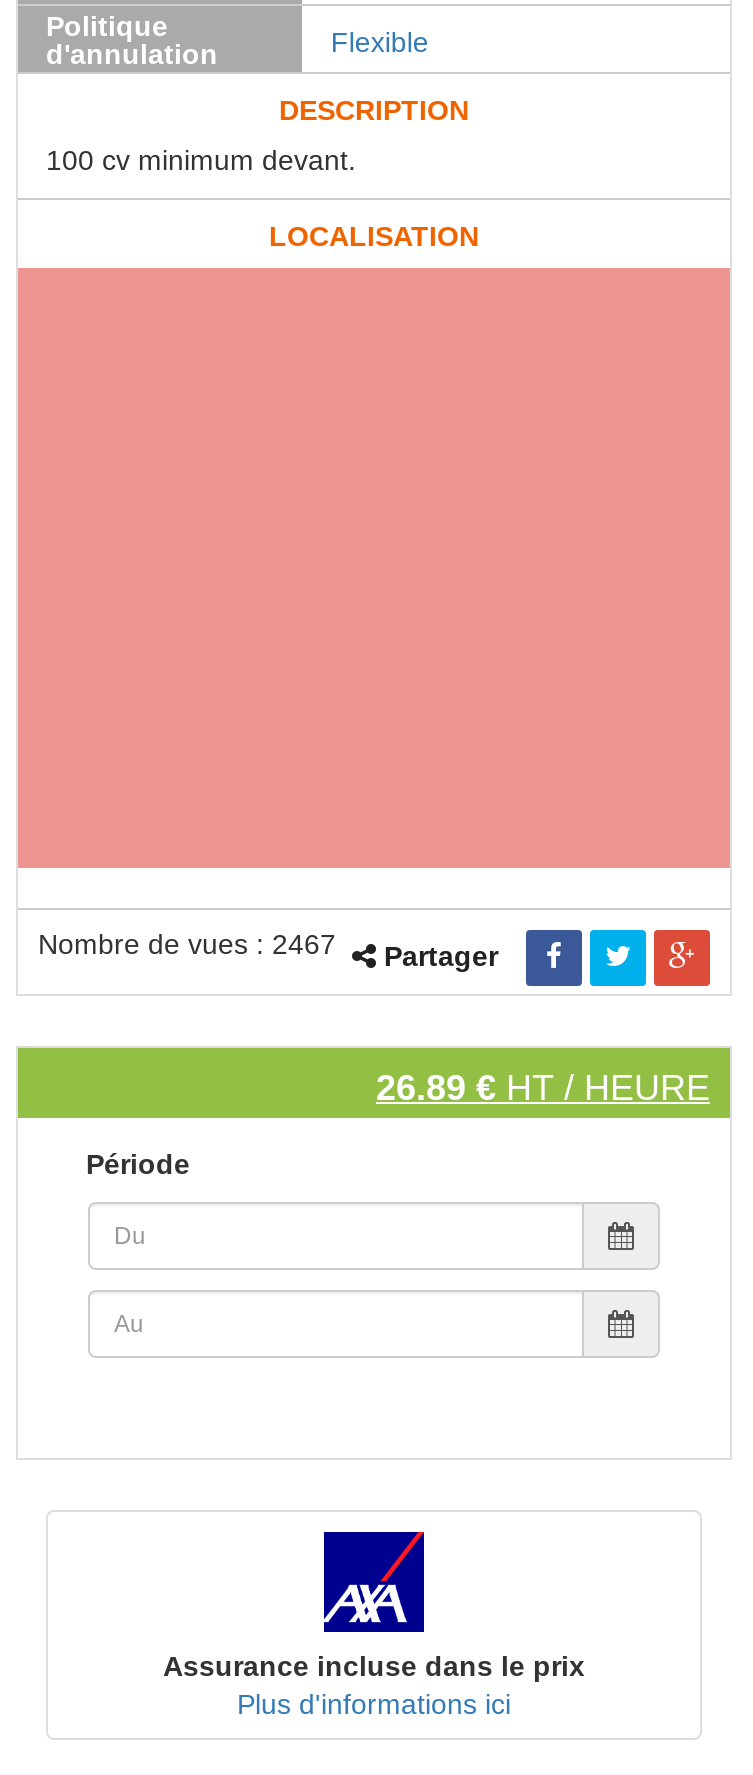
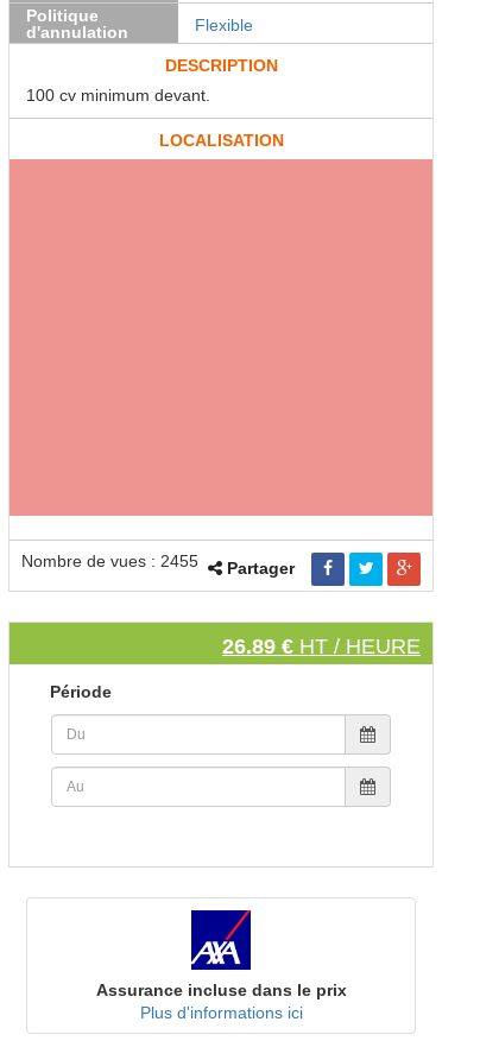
- Nombre de vues : 2467
+ Nombre de vues : 2455
